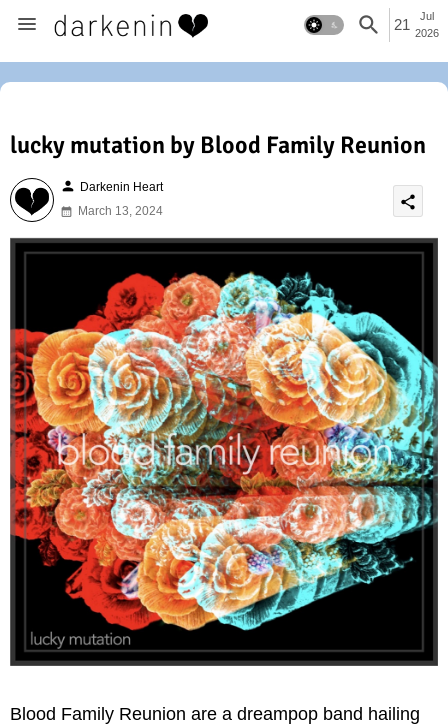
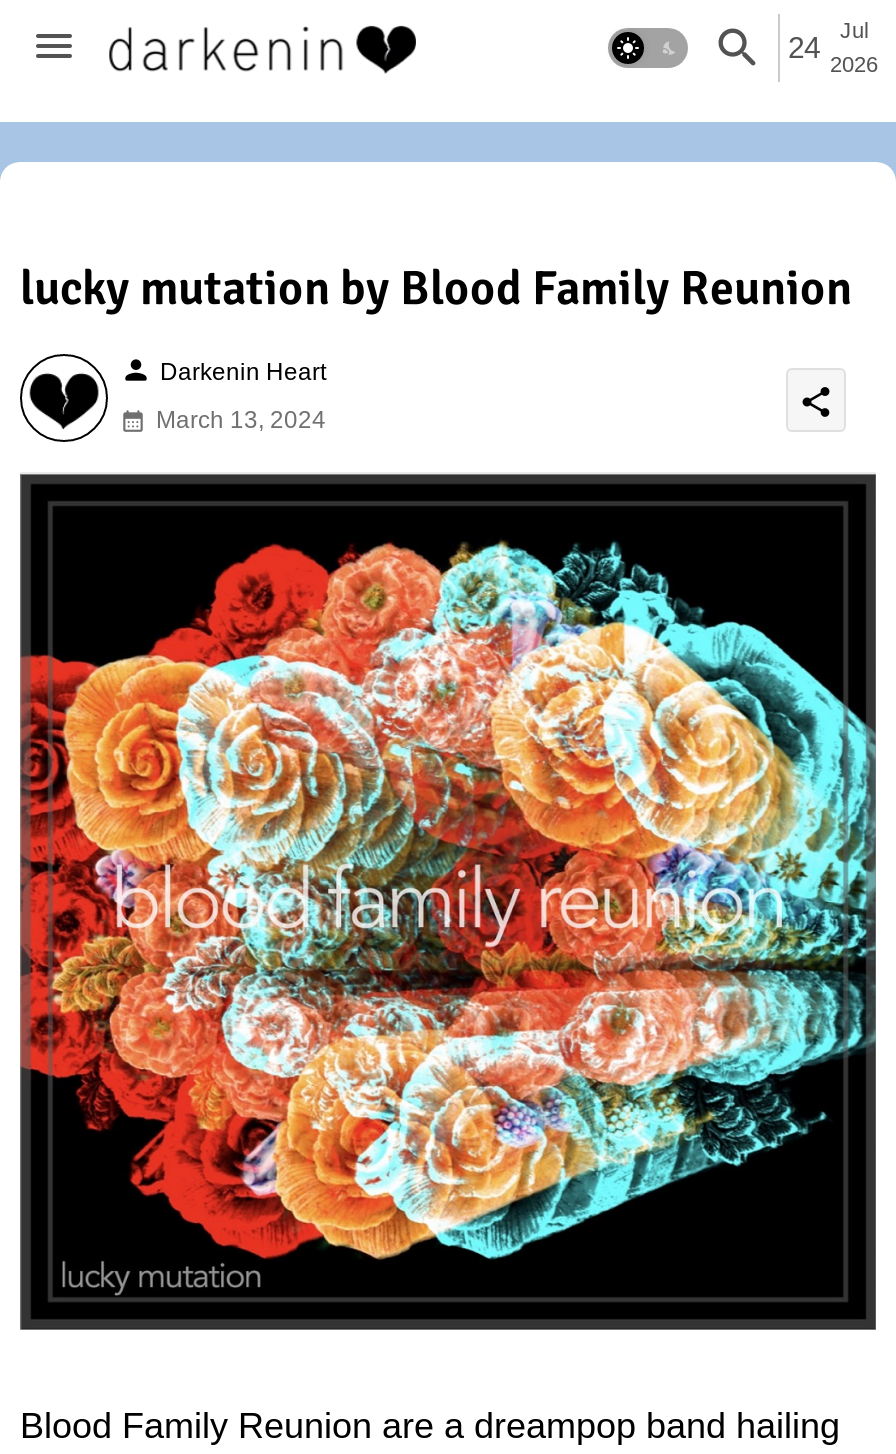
- 21 2026
+ 24 2026
